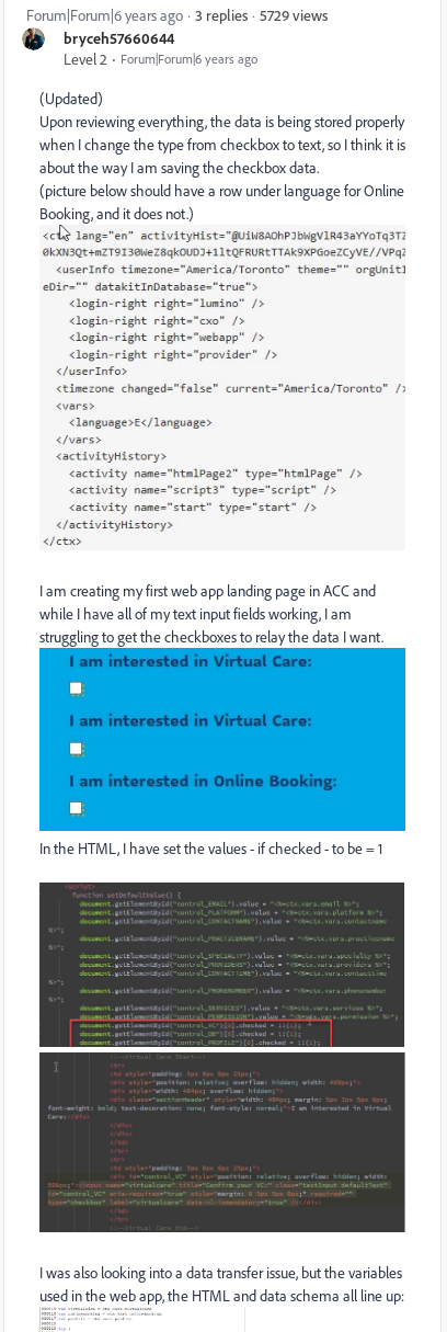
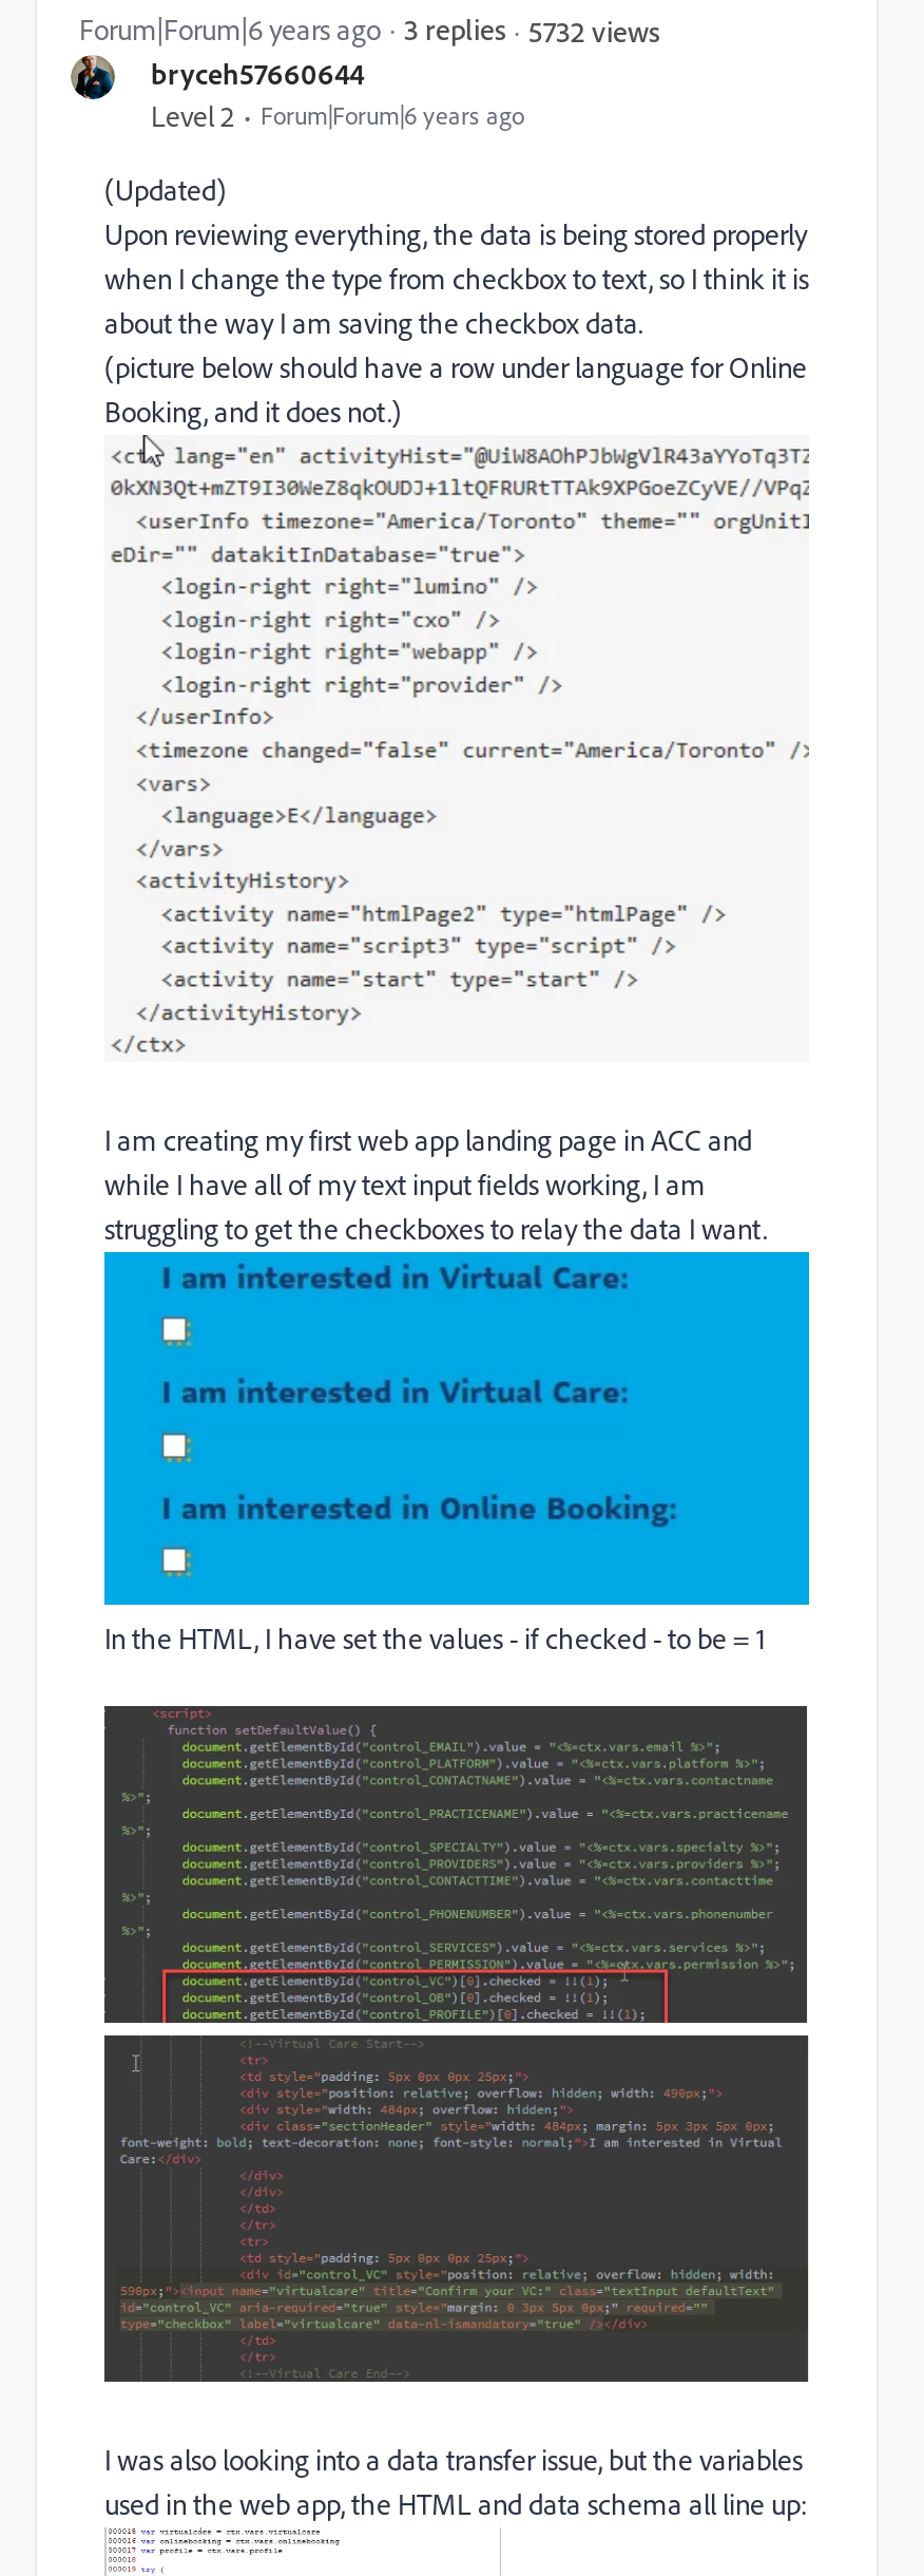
- 5729 views
+ 5732 views
